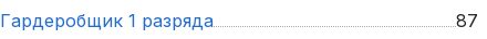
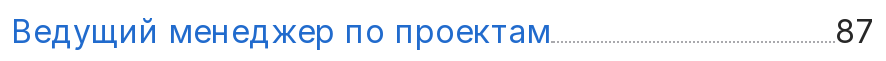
- Гардеробщик 1 разряда
+ Ведущий менеджер по проектам
